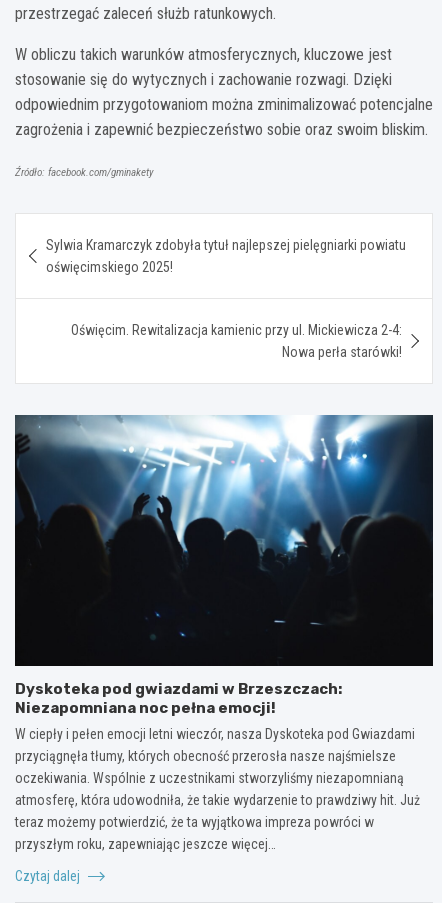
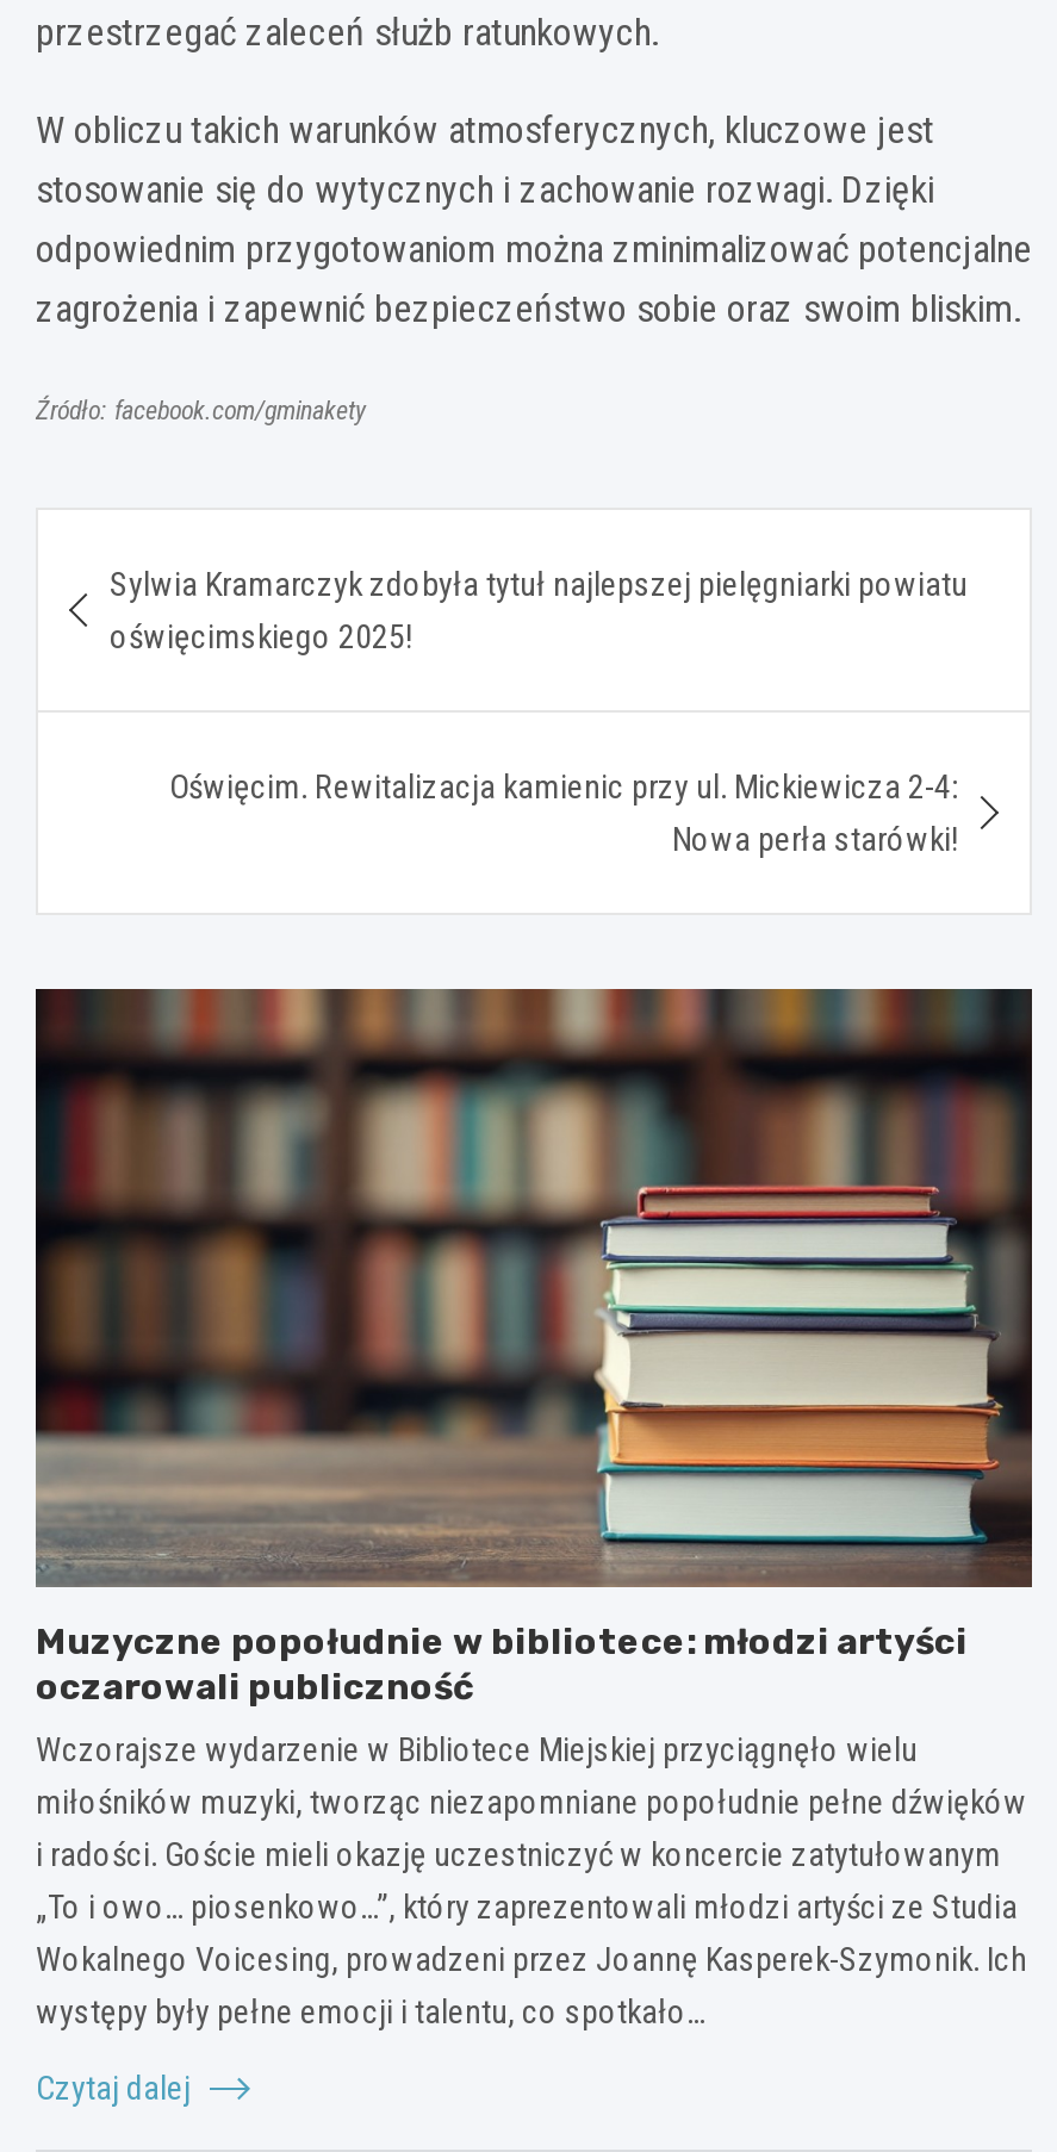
- [image]
- Dyskoteka pod gwiazdami w Brzeszczach:
- Niezapomniana noc pełna emocji!
+ [image]
+ Muzyczne popołudnie w bibliotece: młodzi artyści
+ oczarowali publiczność

- W ciepły i pełen emocji letni wieczór, nasza Dyskoteka pod Gwiazdami
- przyciągnęła tłumy, których obecność przerosła nasze najśmielsze
- oczekiwania. Wspólnie z uczestnikami stworzyliśmy niezapomnianą
- atmosferę, która udowodniła, że takie wydarzenie to prawdziwy hit. Już
- teraz możemy potwierdzić, że ta wyjątkowa impreza powróci w
- przyszłym roku, zapewniając jeszcze więcej…
+ Wczorajsze wydarzenie w Bibliotece Miejskiej przyciągnęło wielu
+ miłośników muzyki, tworząc niezapomniane popołudnie pełne dźwięków
+ i radości. Goście mieli okazję uczestniczyć w koncercie zatytułowanym
+ „To i owo… piosenkowo…”, który zaprezentowali młodzi artyści ze Studia
+ Wokalnego Voicesing, prowadzeni przez Joannę Kasperek-Szymonik. Ich
+ występy były pełne emocji i talentu, co spotkało…
